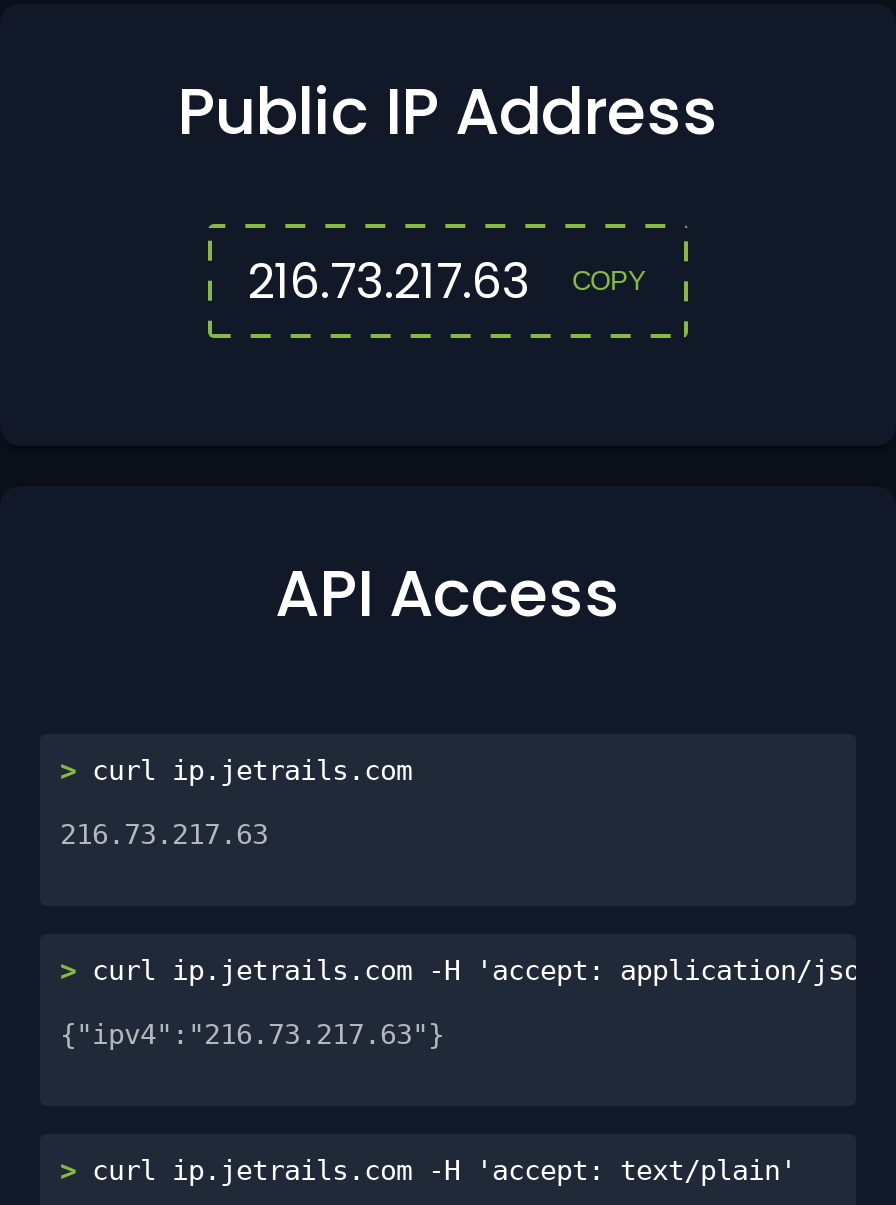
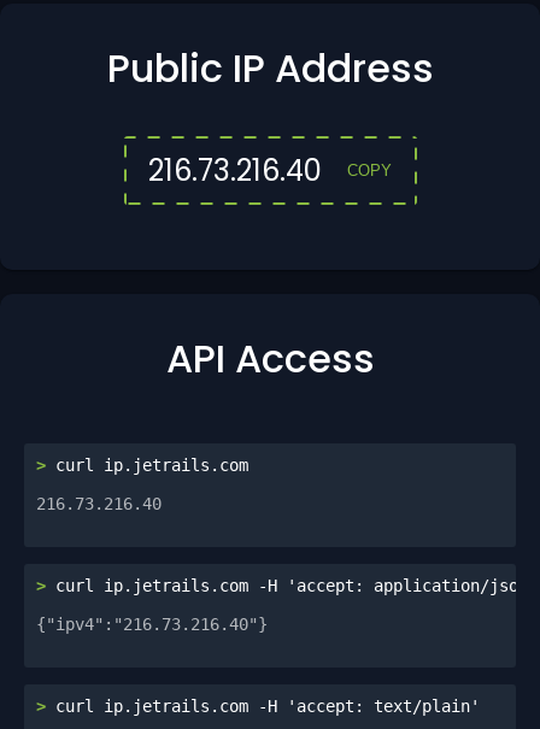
- 216.73.217.63 COPY
+ 216.73.216.40 COPY

- 216.73.217.63
+ 216.73.216.40

- {"ipv4":"216.73.217.63"}
+ {"ipv4":"216.73.216.40"}
